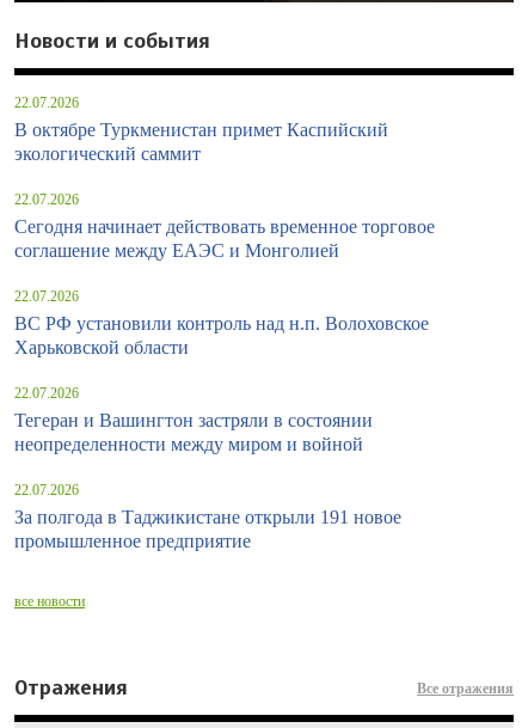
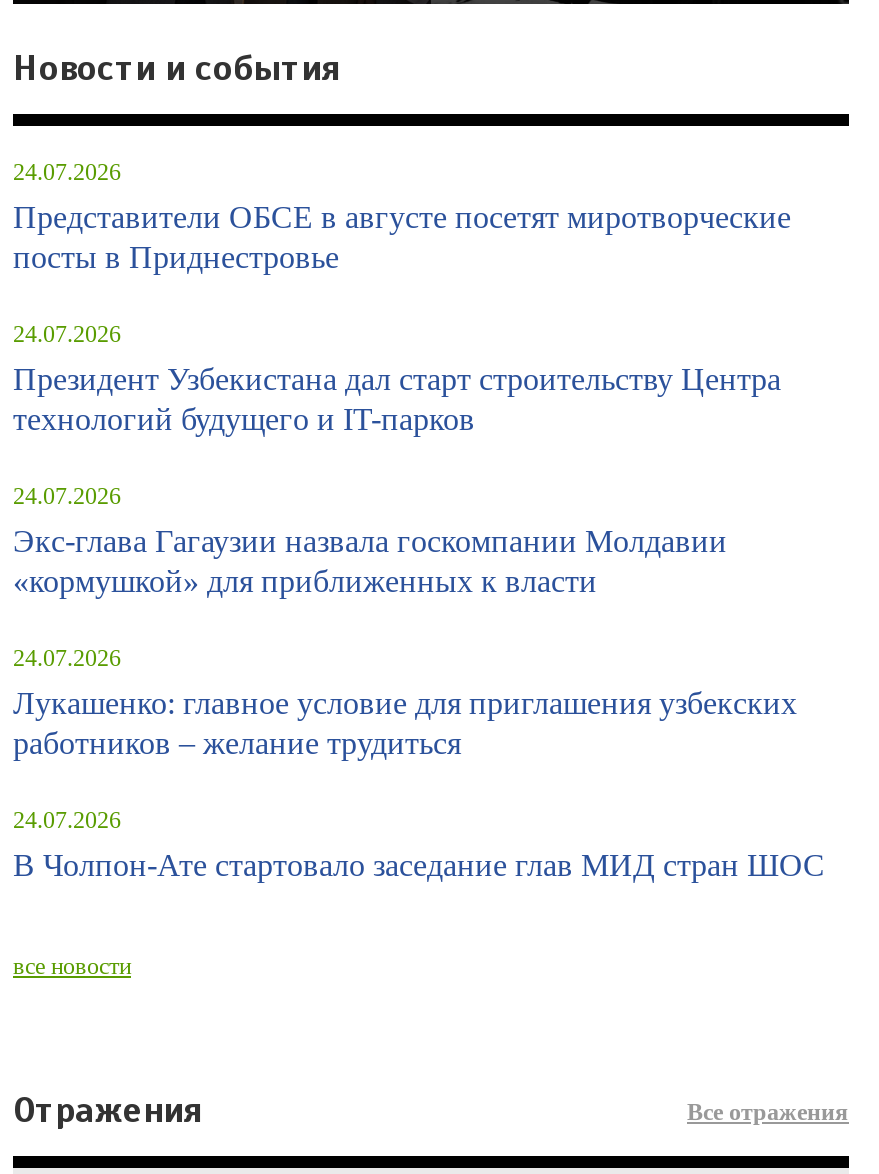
- 22.07.2026
- В октябре Туркменистан примет Каспийский
- экологический саммит
+ 24.07.2026
+ Представители ОБСЕ в августе посетят миротворческие
+ посты в Приднестровье

- 22.07.2026
- Сегодня начинает действовать временное торговое
- соглашение между ЕАЭС и Монголией
+ 24.07.2026
+ Президент Узбекистана дал старт строительству Центра
+ технологий будущего и IT-парков

- 22.07.2026
- ВС РФ установили контроль над н.п. Волоховское
- Харьковской области
+ 24.07.2026
+ Экс-глава Гагаузии назвала госкомпании Молдавии
+ «кормушкой» для приближенных к власти

- 22.07.2026
- Тегеран и Вашингтон застряли в состоянии
- неопределенности между миром и войной
+ 24.07.2026
+ Лукашенко: главное условие для приглашения узбекских
+ работников – желание трудиться

- 22.07.2026
- За полгода в Таджикистане открыли 191 новое
- промышленное предприятие
+ 24.07.2026
+ В Чолпон-Ате стартовало заседание глав МИД стран ШОС
